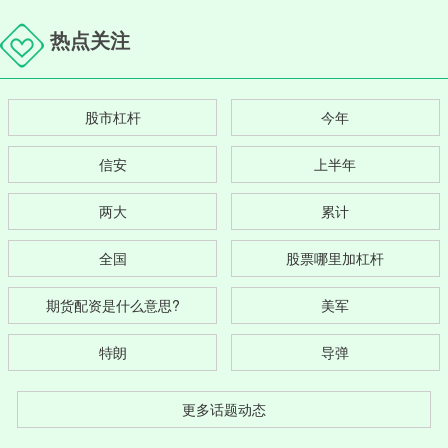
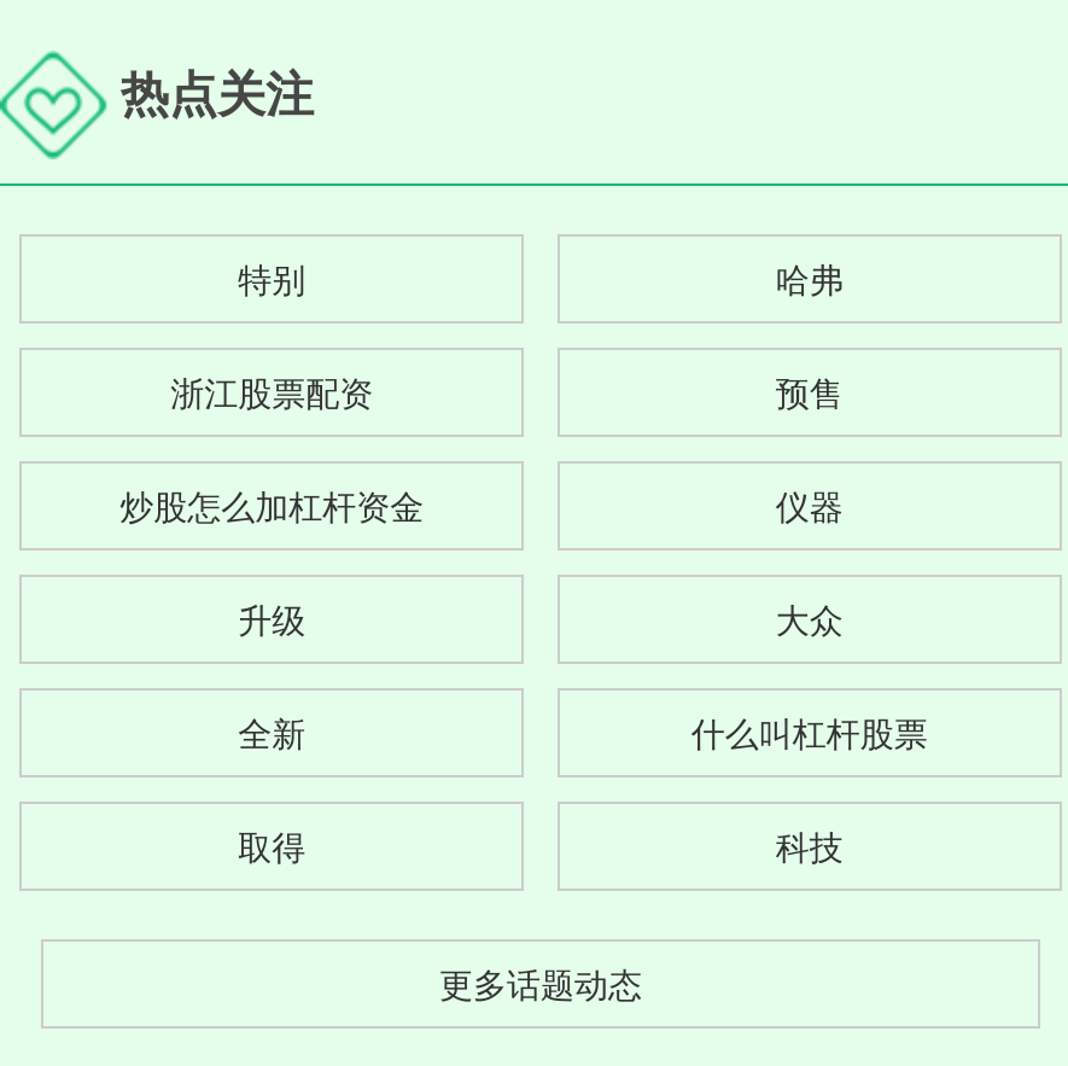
- 股市杠杆
- 今年
+ 特别
+ 哈弗

- 信安
- 上半年
+ 浙江股票配资
+ 预售

- 两大
- 累计
+ 炒股怎么加杠杆资金
+ 仪器

- 全国
- 股票哪里加杠杆
+ 升级
+ 大众

- 期货配资是什么意思?
- 美军
+ 全新
+ 什么叫杠杆股票

- 特朗
- 导弹
+ 取得
+ 科技
